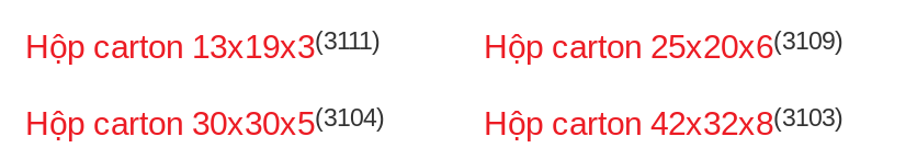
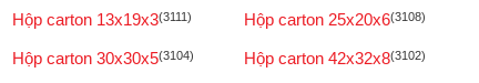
- Hộp carton 25x20x6(3109)
+ Hộp carton 25x20x6(3108)

- Hộp carton 42x32x8(3103)
+ Hộp carton 42x32x8(3102)
